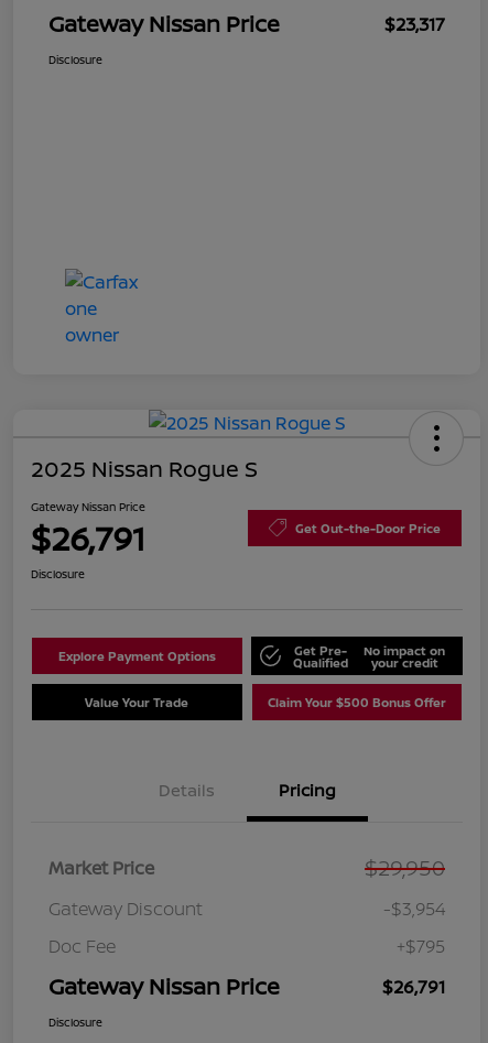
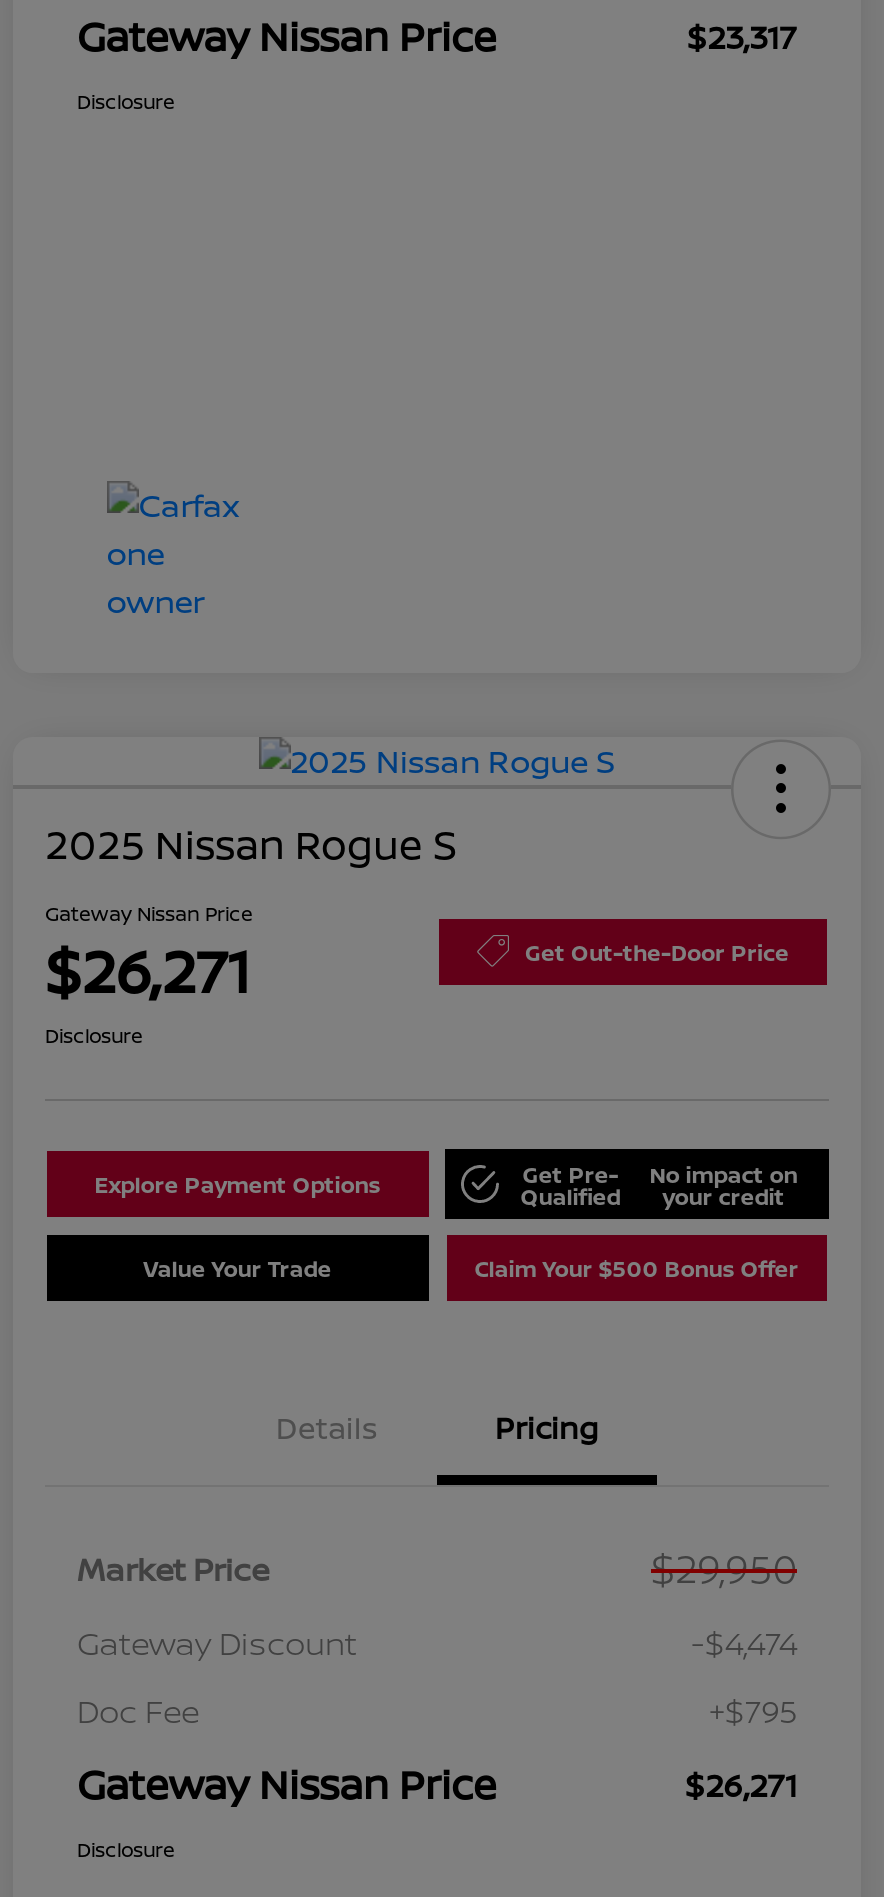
- $26,791
+ $26,271

- -$3,954
+ -$4,474

- $26,791
+ $26,271
